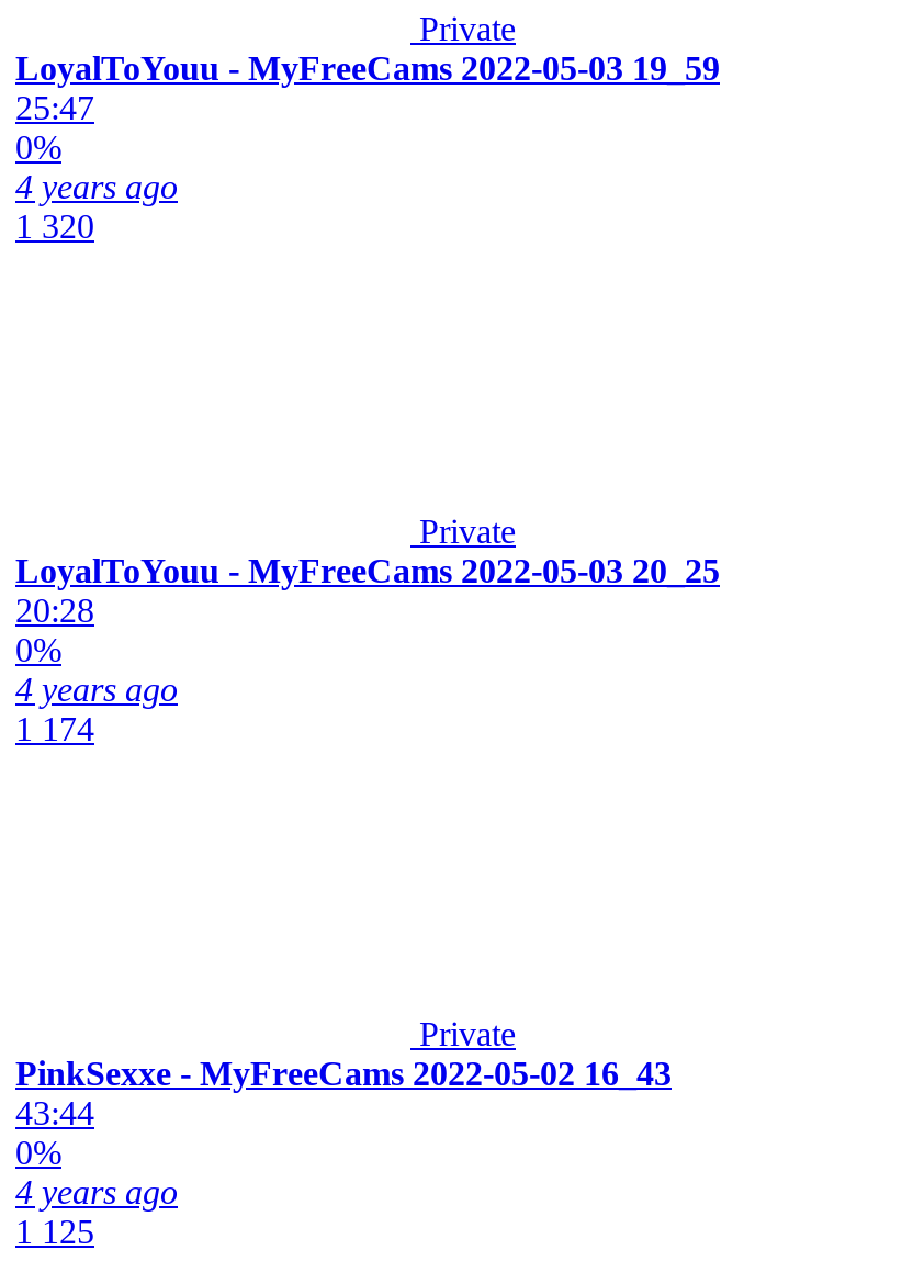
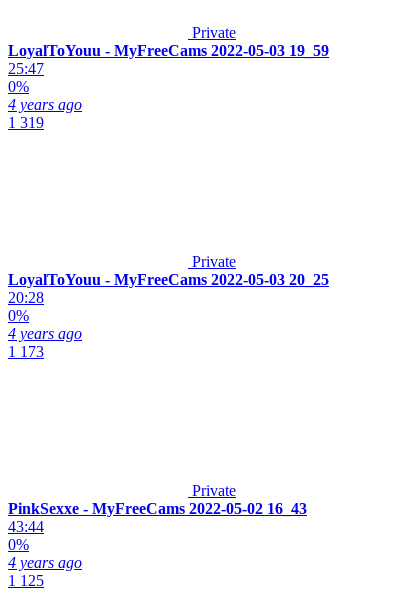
- 1 320
+ 1 319

- 1 174
+ 1 173
